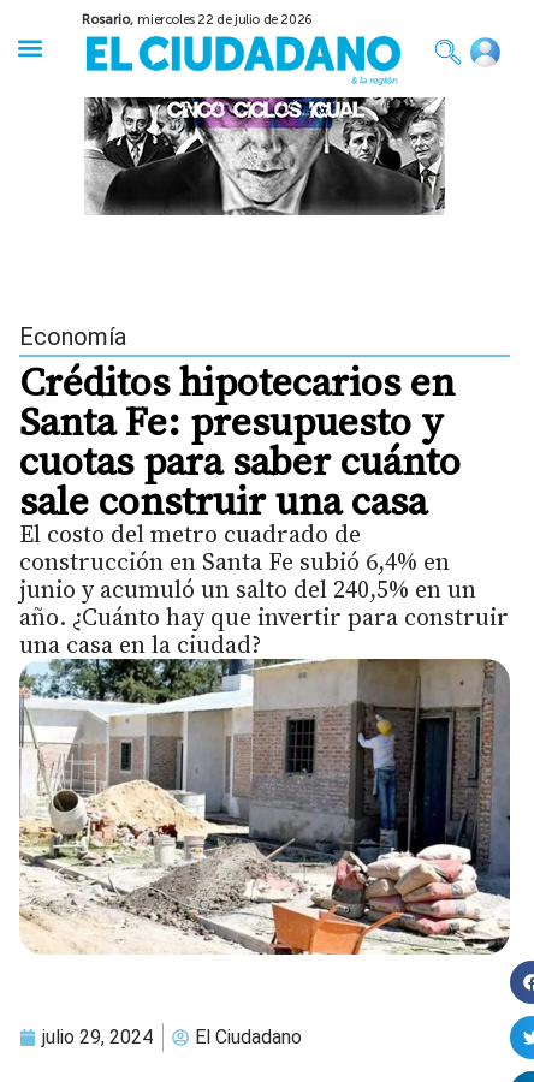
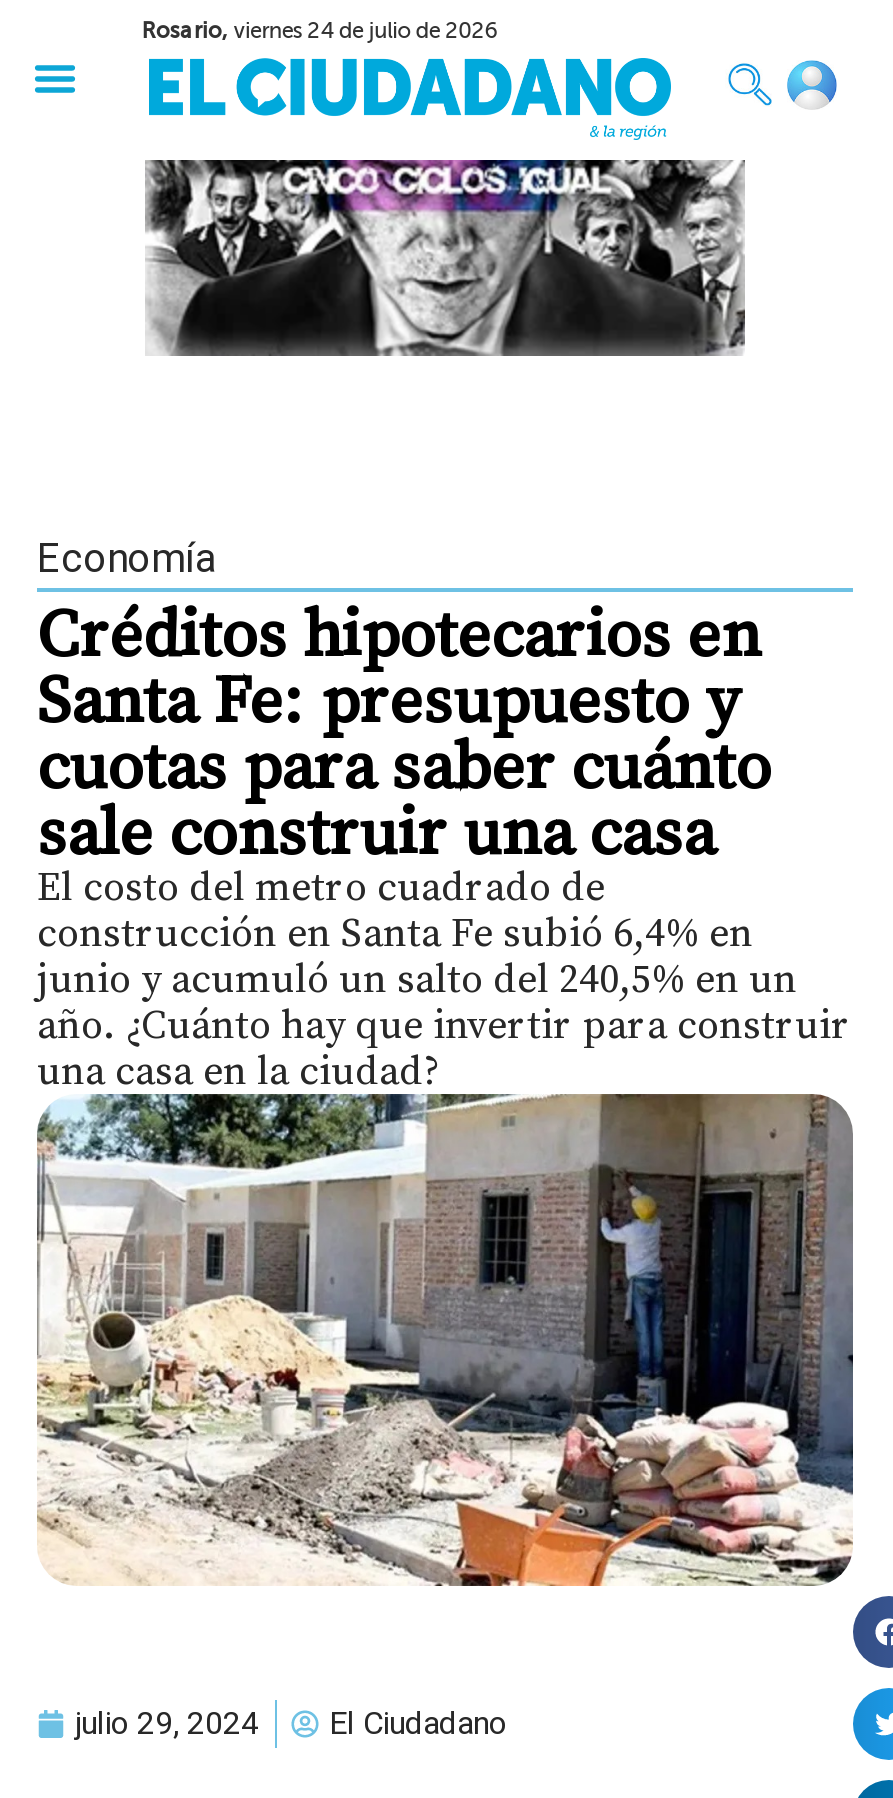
- Rosario, miercoles 22 de julio de 2026
+ Rosario, viernes 24 de julio de 2026
